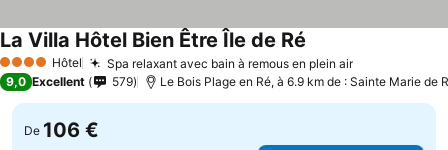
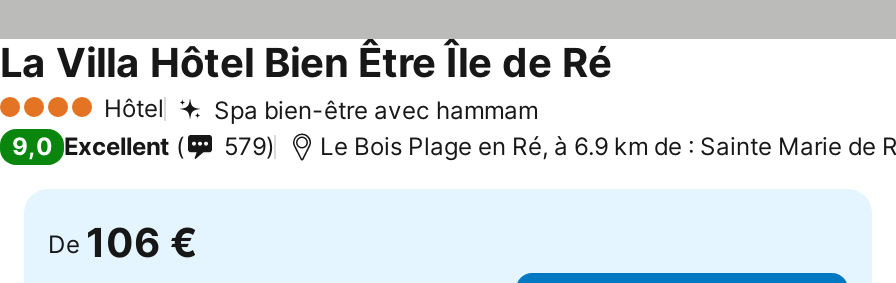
- Spa relaxant avec bain à remous en plein air
+ Spa bien-être avec hammam
